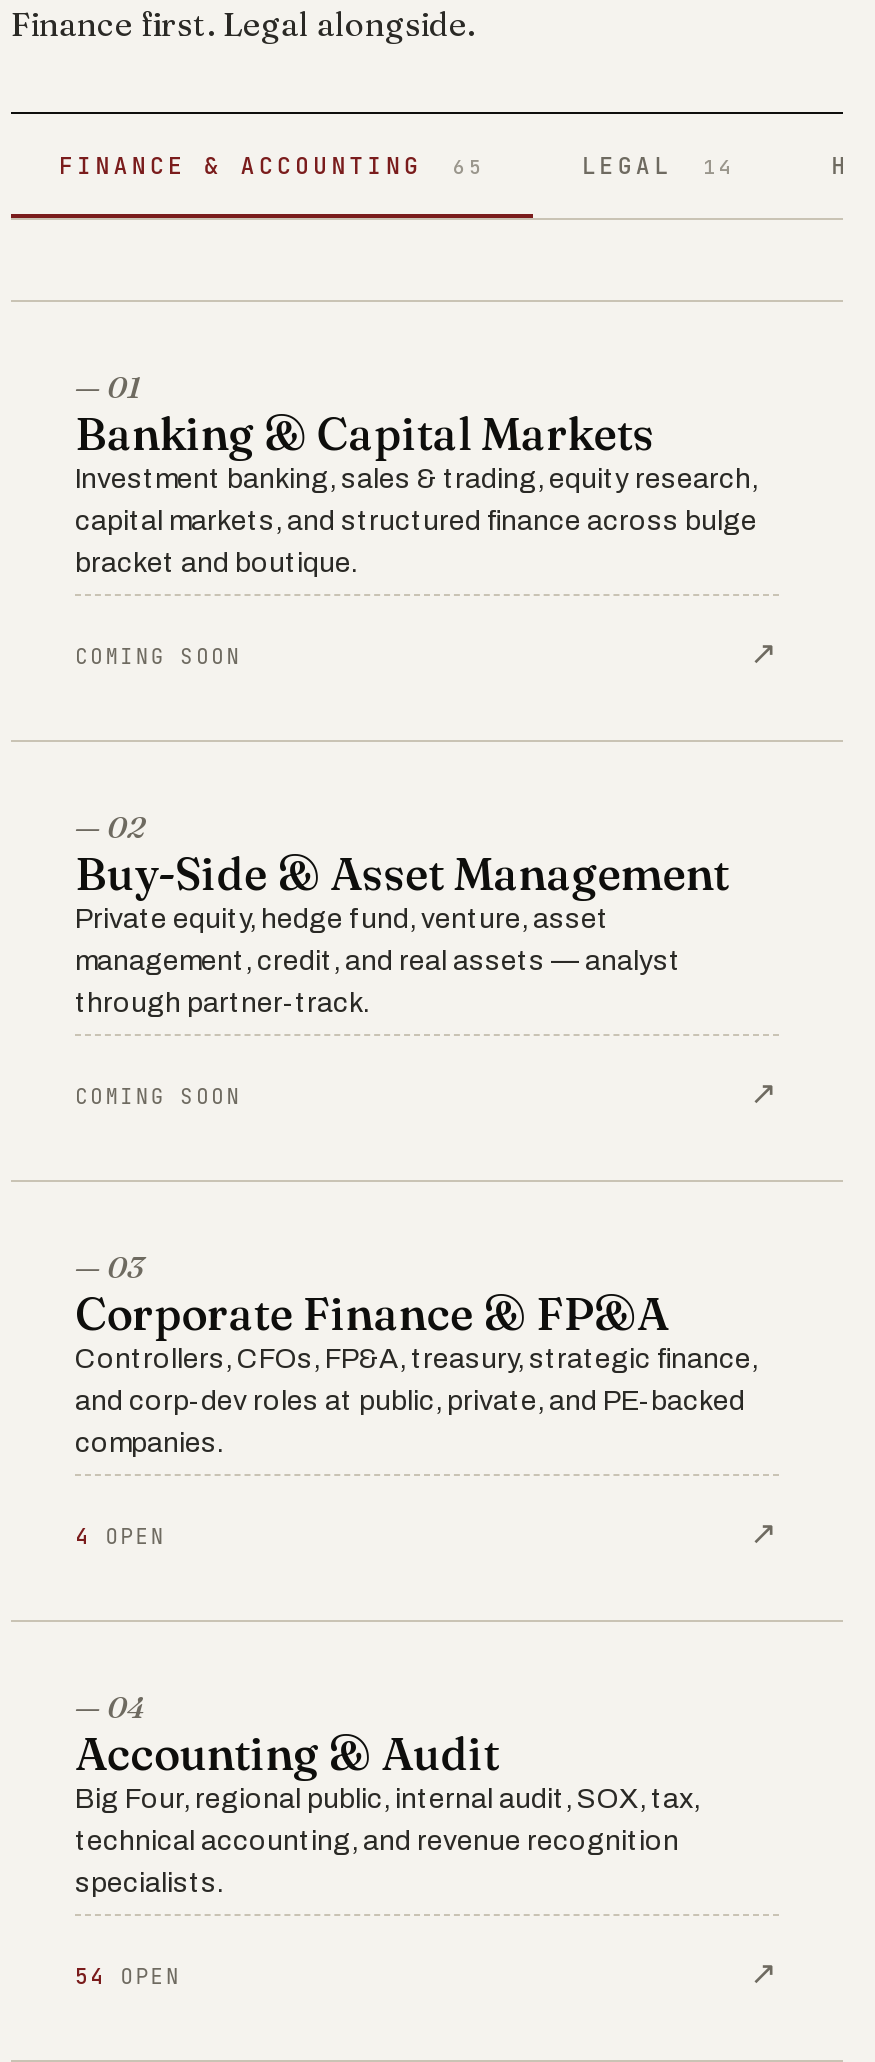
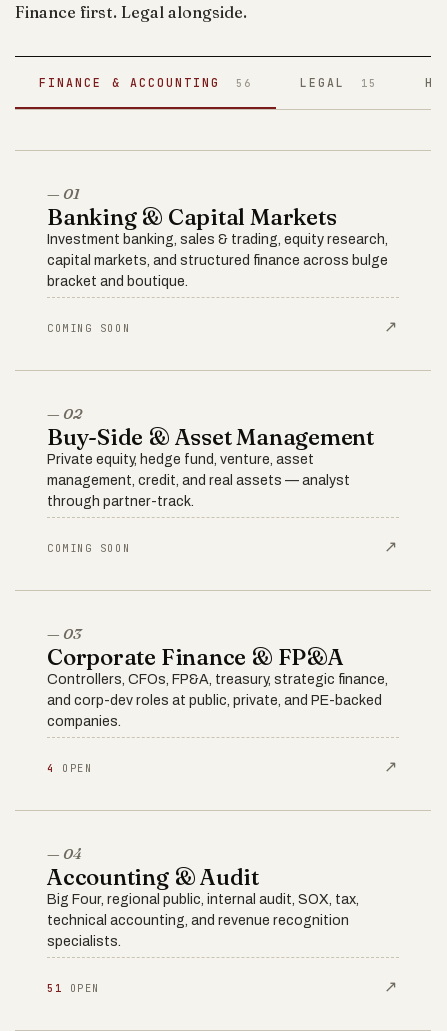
- FINANCE & ACCOUNTING 65
+ FINANCE & ACCOUNTING 56

- LEGAL 14
+ LEGAL 15

- 54 OPEN
+ 51 OPEN
